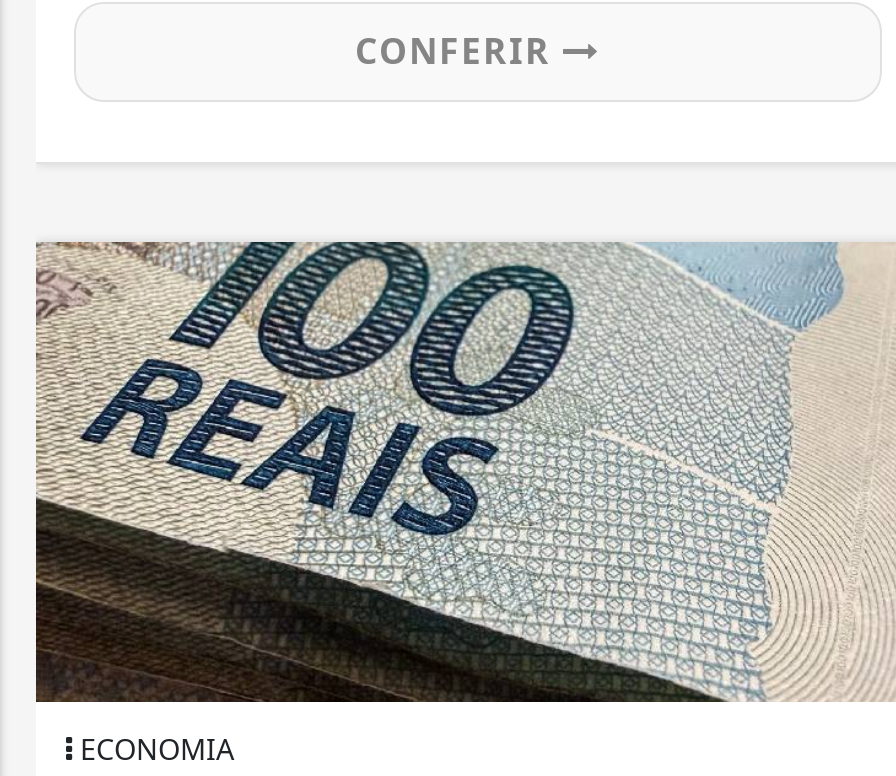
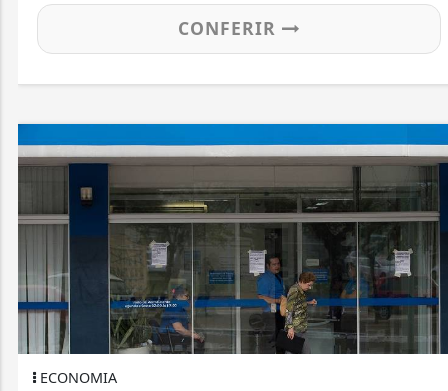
- [image]
+ [image]
